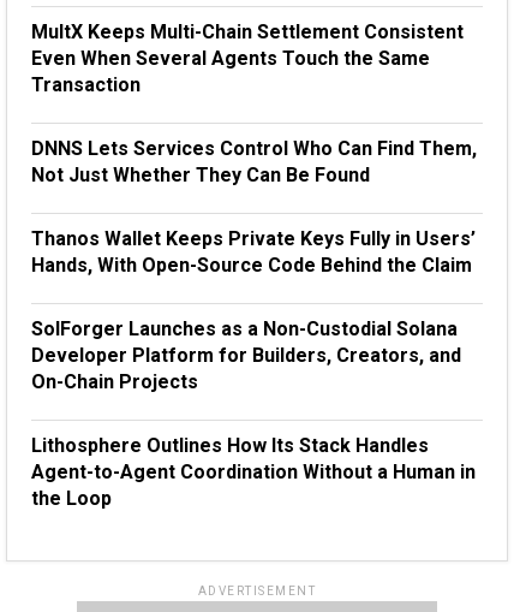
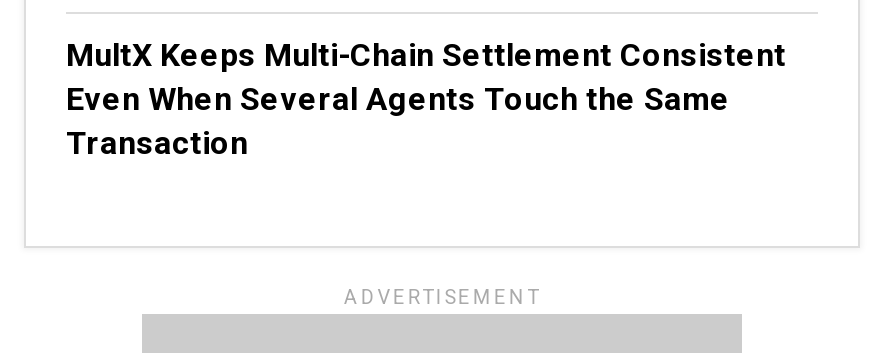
- DNNS Lets Services Control Who Can Find Them,
- Not Just Whether They Can Be Found
- Thanos Wallet Keeps Private Keys Fully in Users’
- Hands, With Open-Source Code Behind the Claim
- SolForger Launches as a Non-Custodial Solana
- Developer Platform for Builders, Creators, and
- On-Chain Projects
- Lithosphere Outlines How Its Stack Handles
- Agent-to-Agent Coordination Without a Human in
- the Loop
